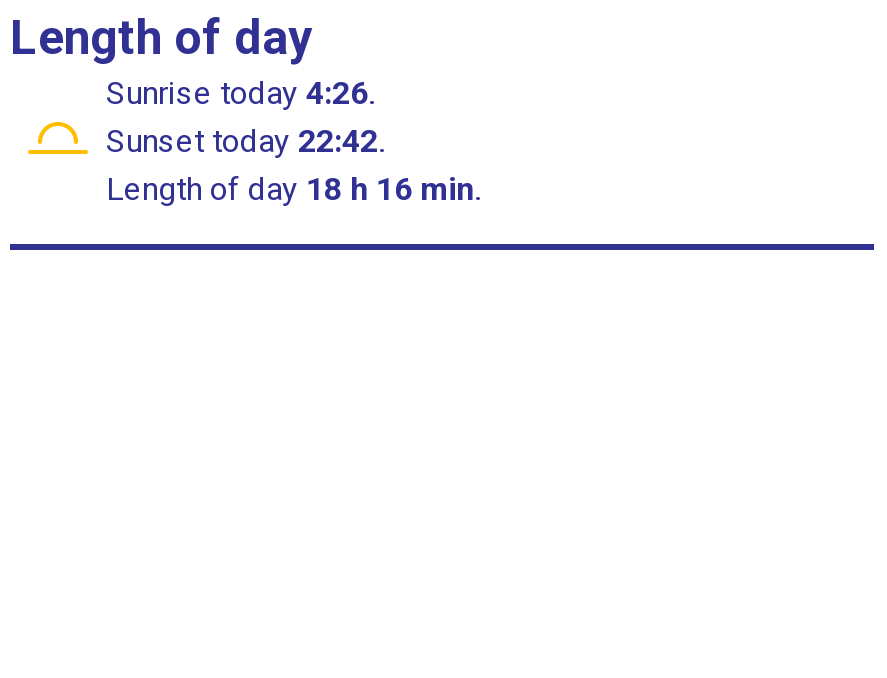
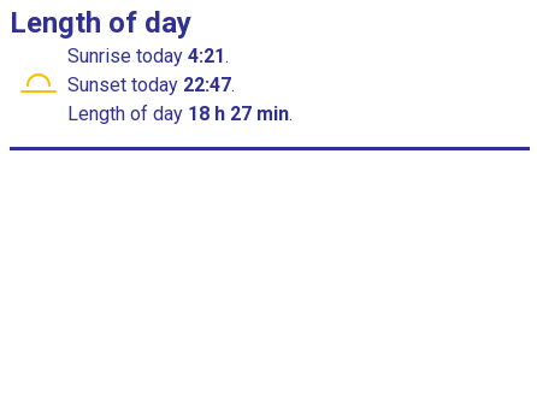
- Sunrise today 4:26.
+ Sunrise today 4:21.

- Sunset today 22:42.
+ Sunset today 22:47.

- Length of day 18 h 16 min.
+ Length of day 18 h 27 min.
